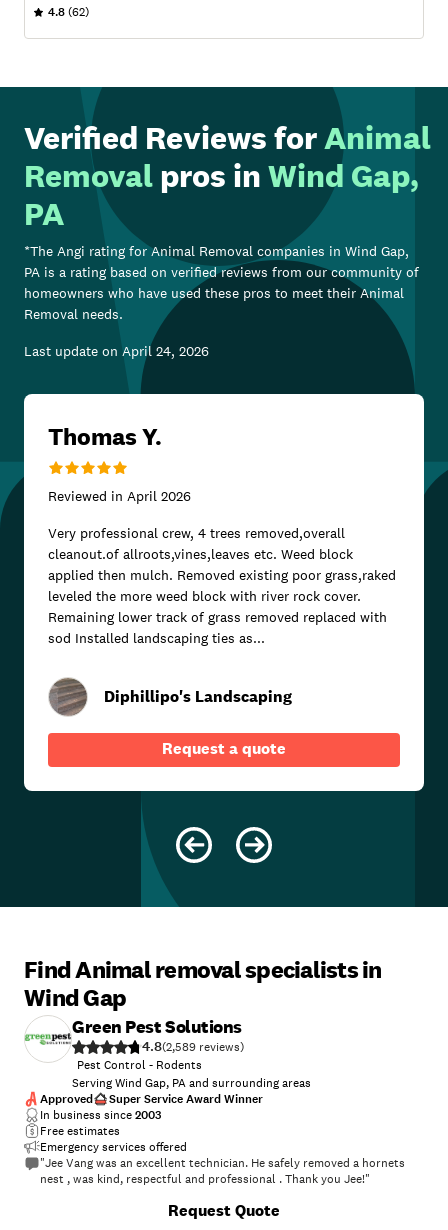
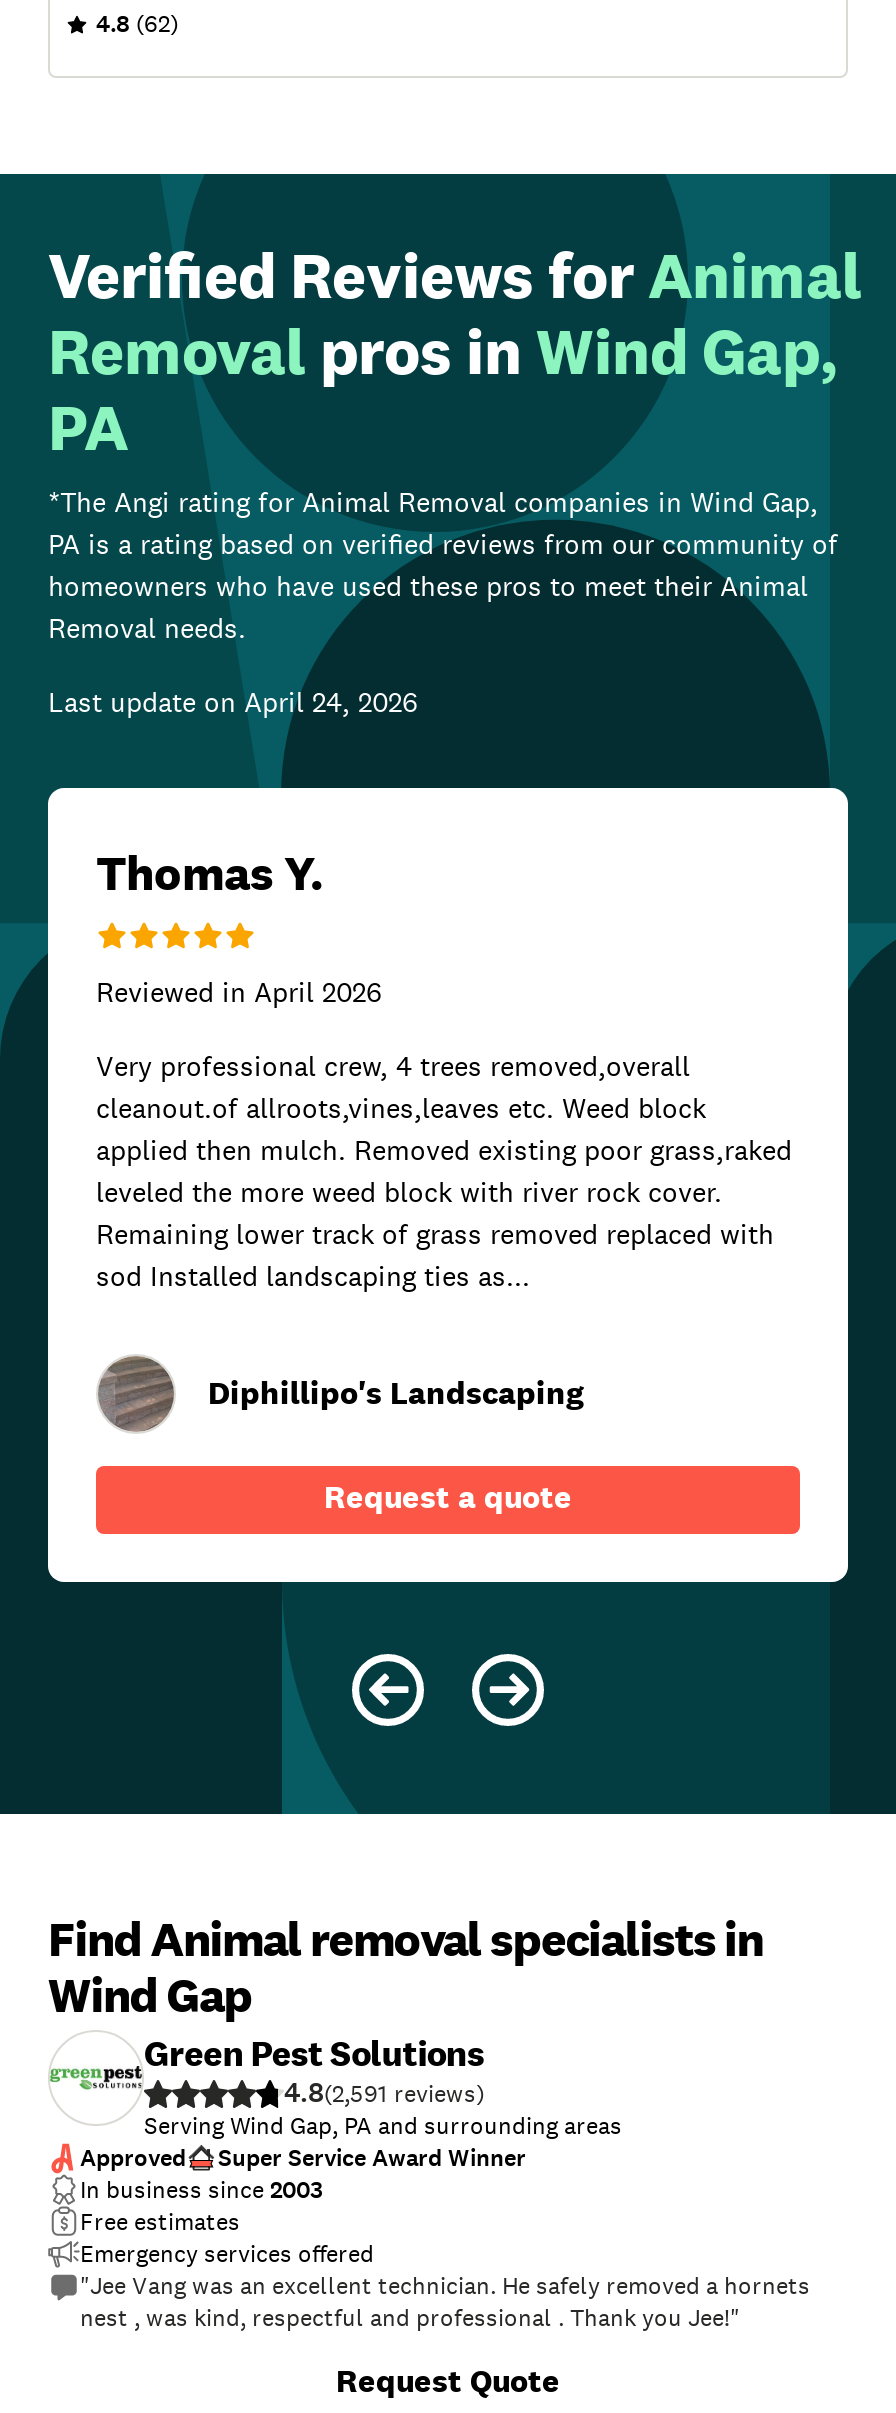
- 4.8(2,589
+ 4.8(2,591

- Pest Control - Rodents
